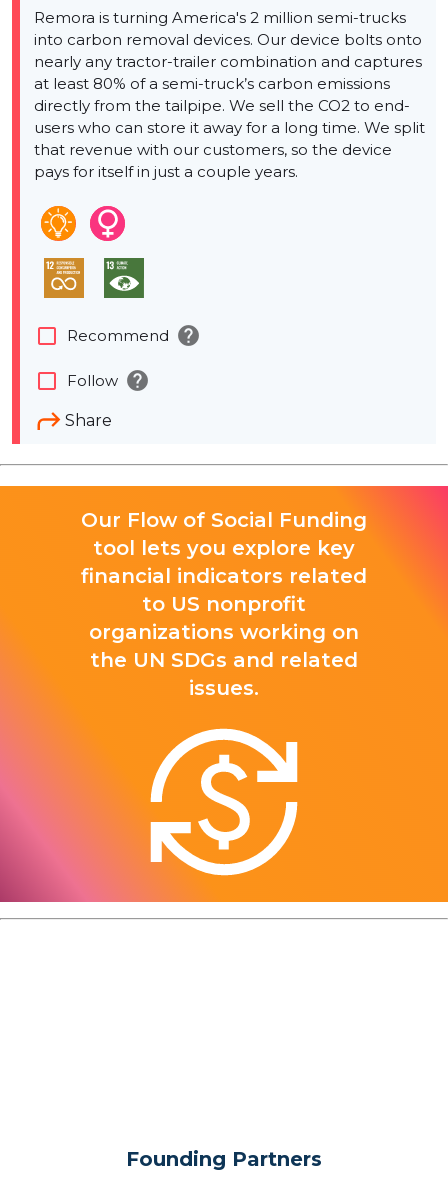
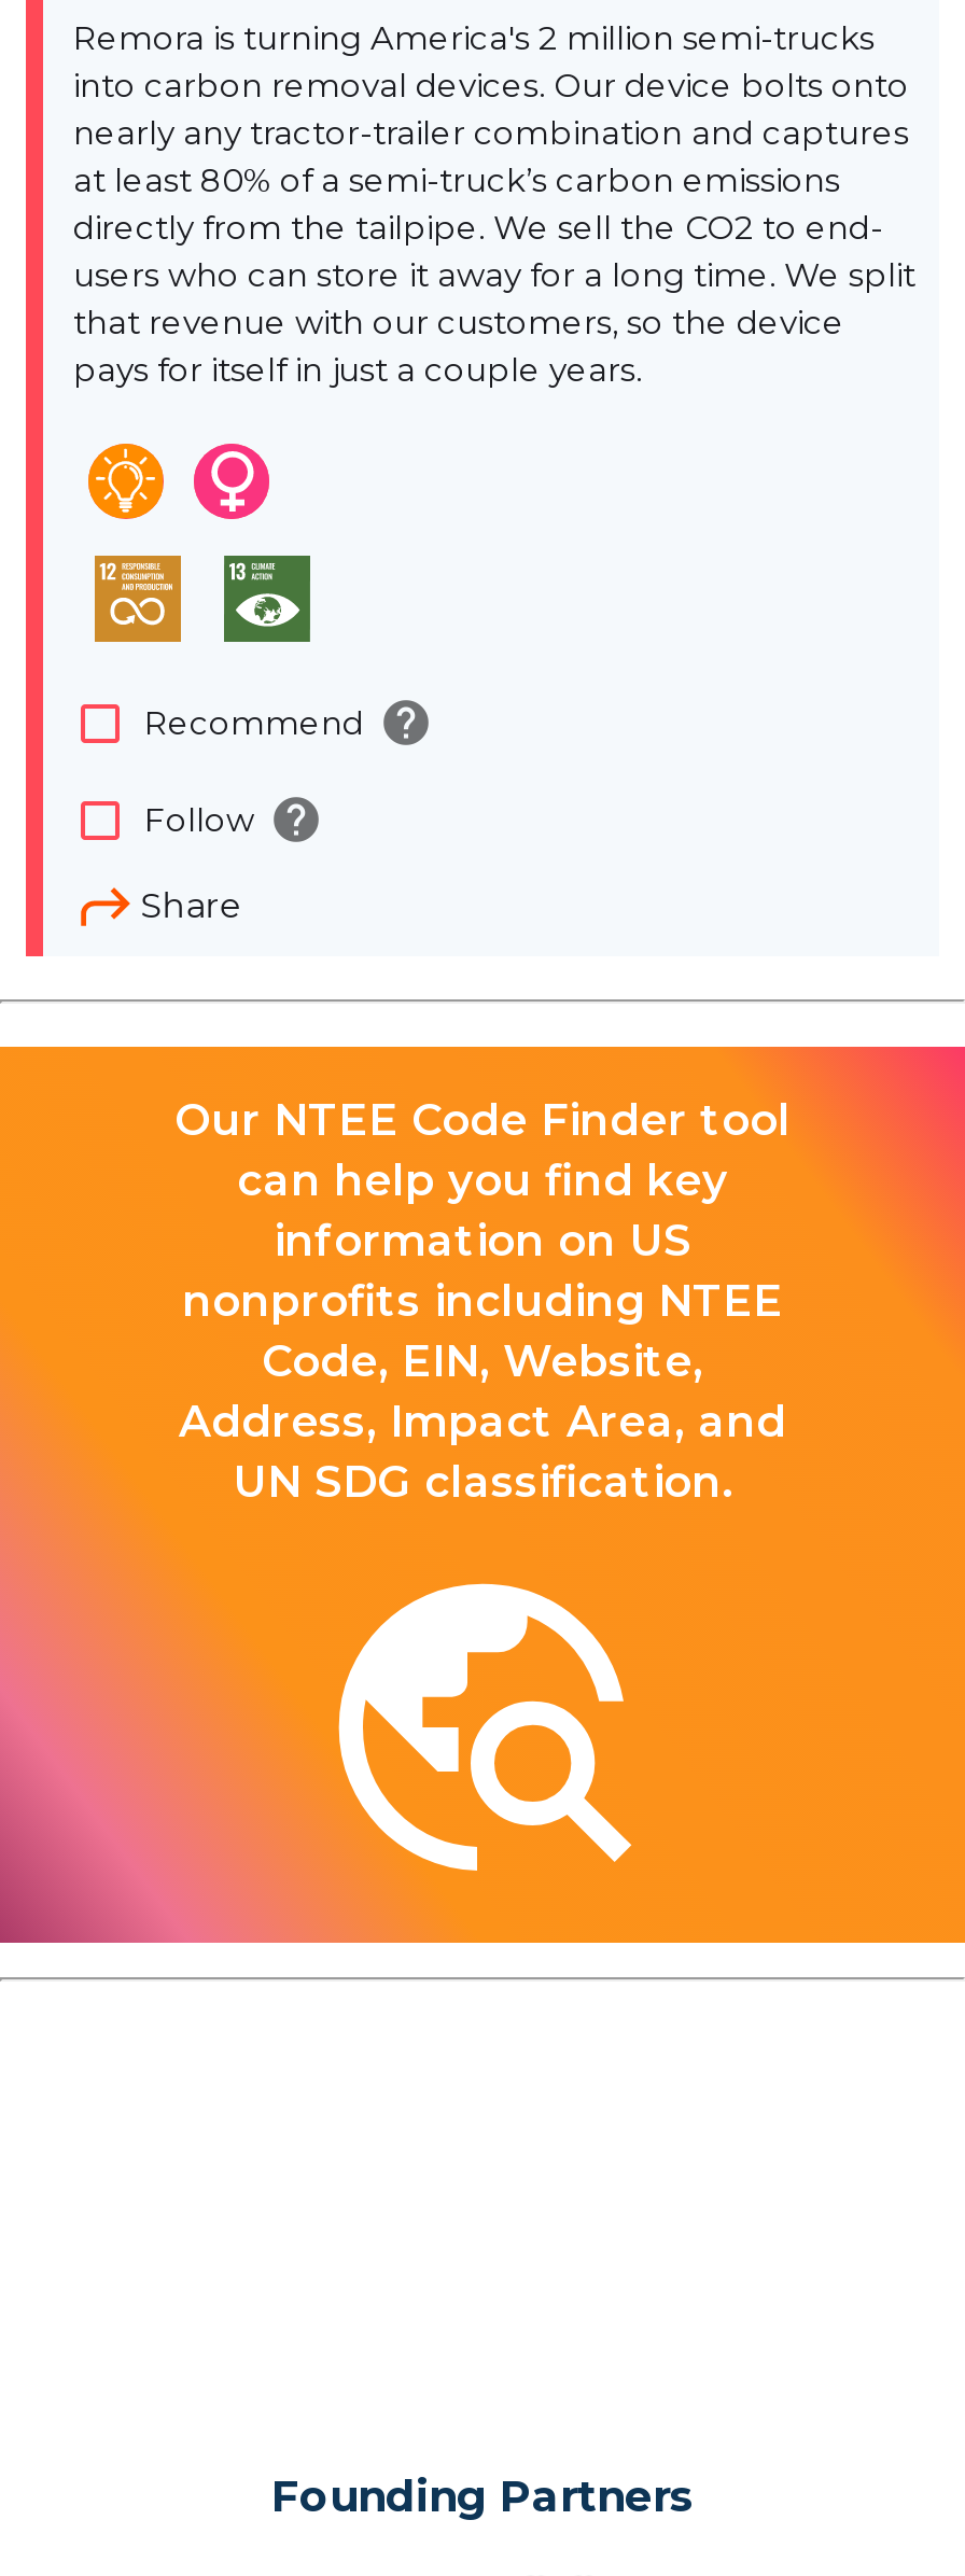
- Our Flow of Social Funding
- tool lets you explore key
- financial indicators related
- to US nonprofit
- organizations working on
- the UN SDGs and related
- issues.
+ Our NTEE Code Finder tool
+ can help you find key
+ information on US
+ nonprofits including NTEE
+ Code, EIN, Website,
+ Address, Impact Area, and
+ UN SDG classification.

- [image]
+ [image]
